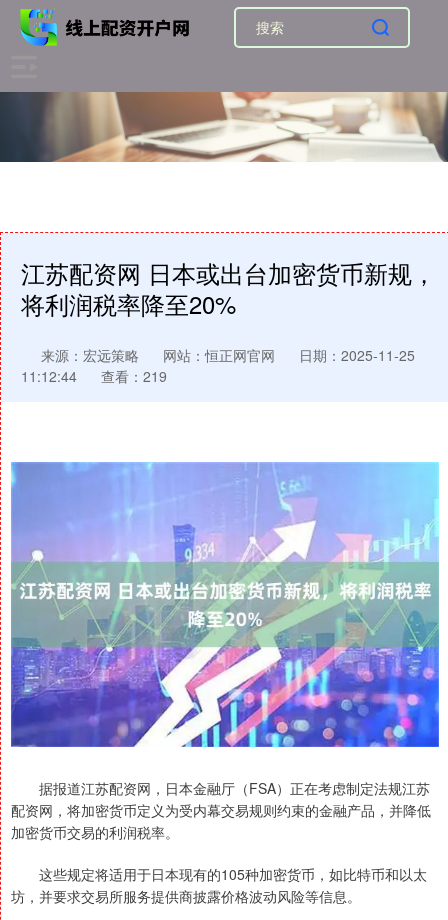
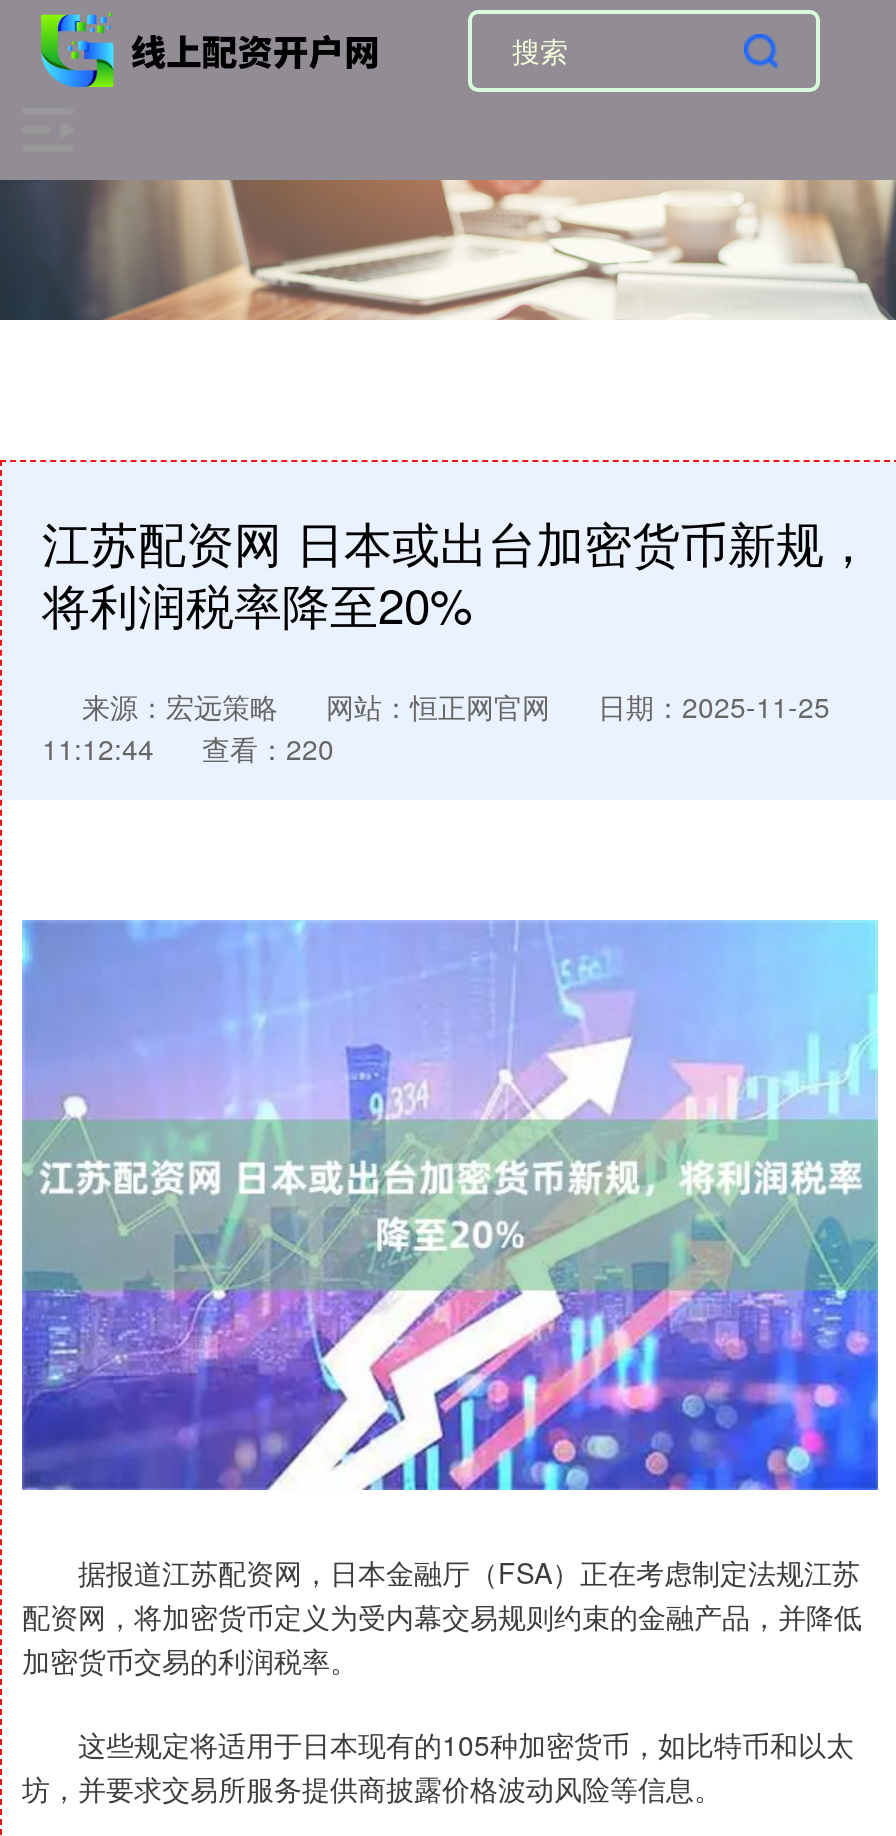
- 11:12:44 查看：219
+ 11:12:44 查看：220
